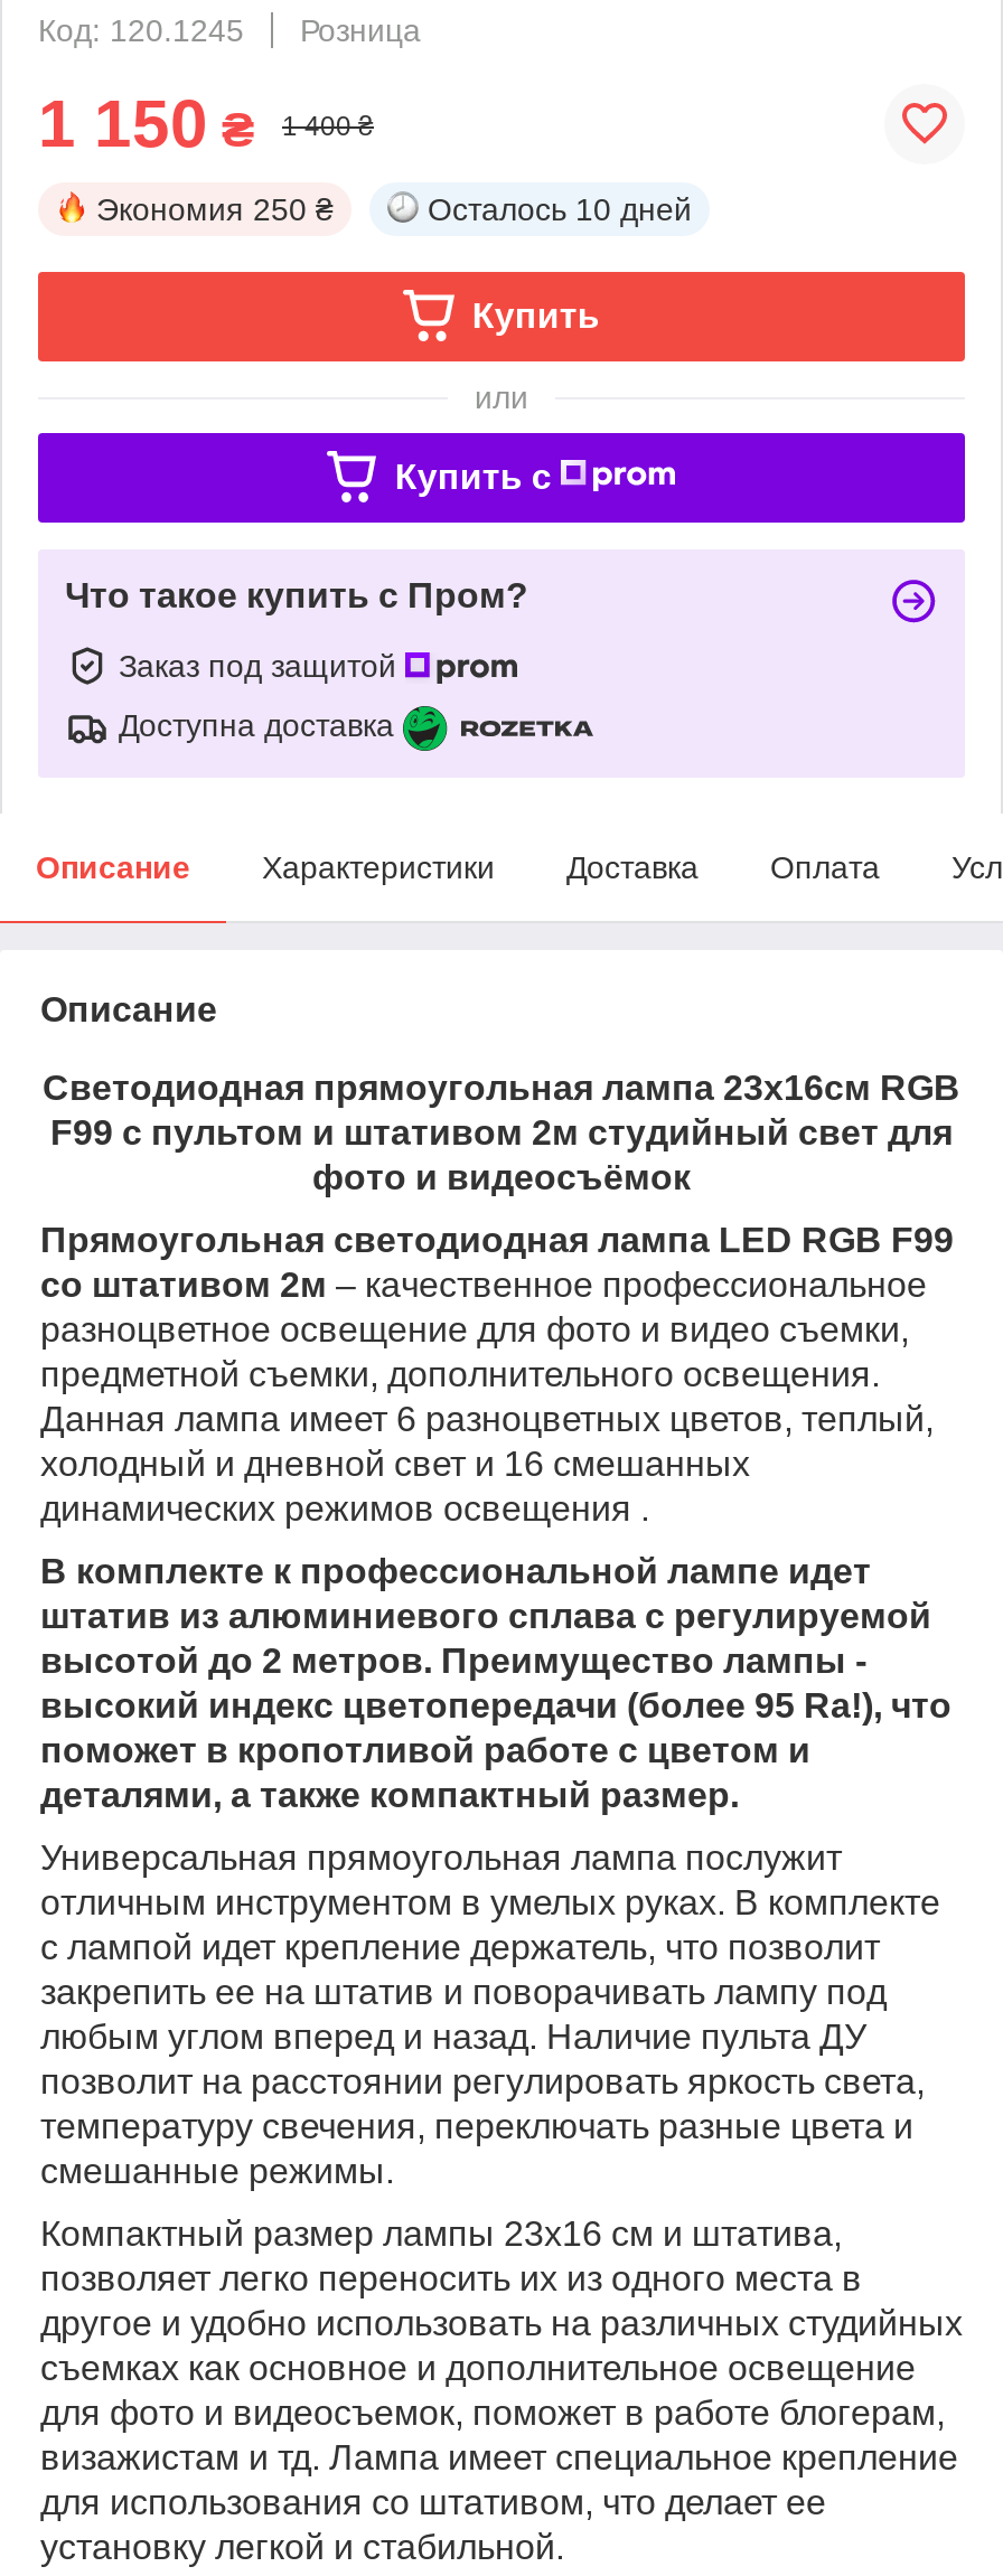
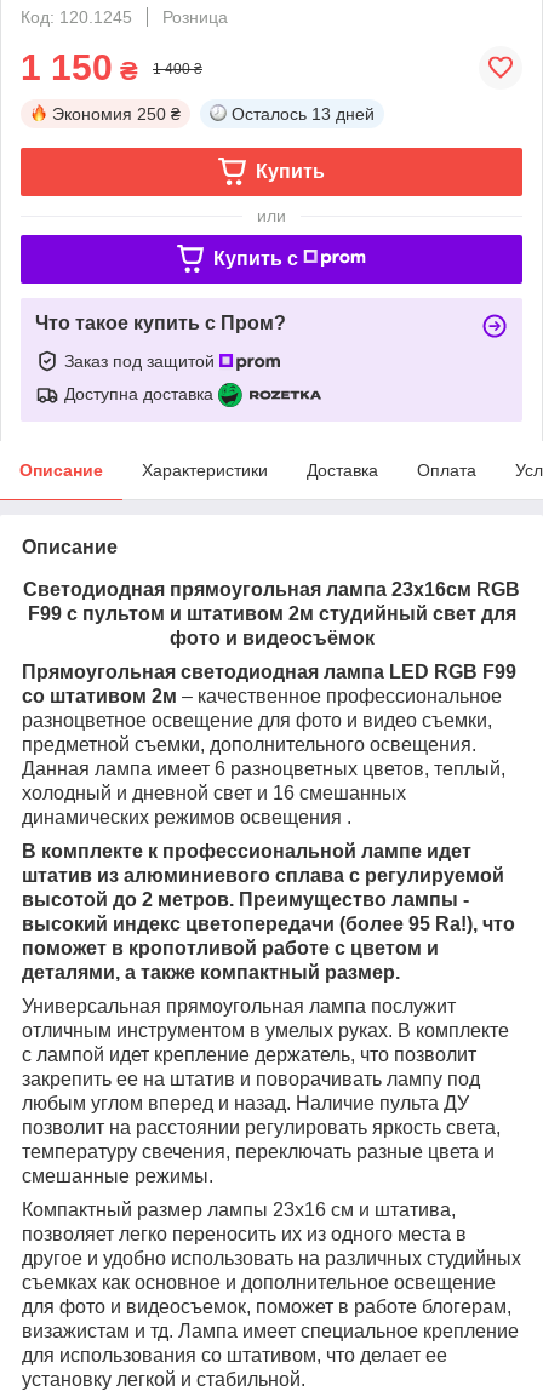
- Осталось 10 дней
+ Осталось 13 дней
